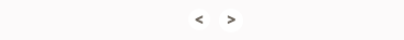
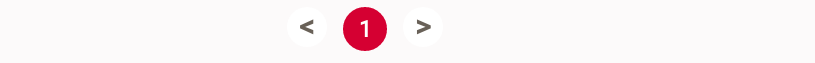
+ 1
